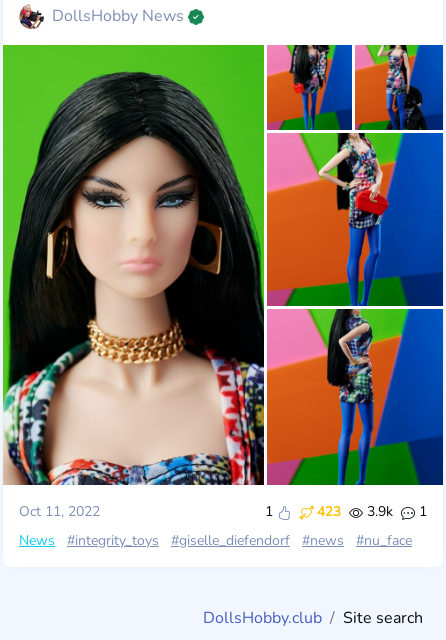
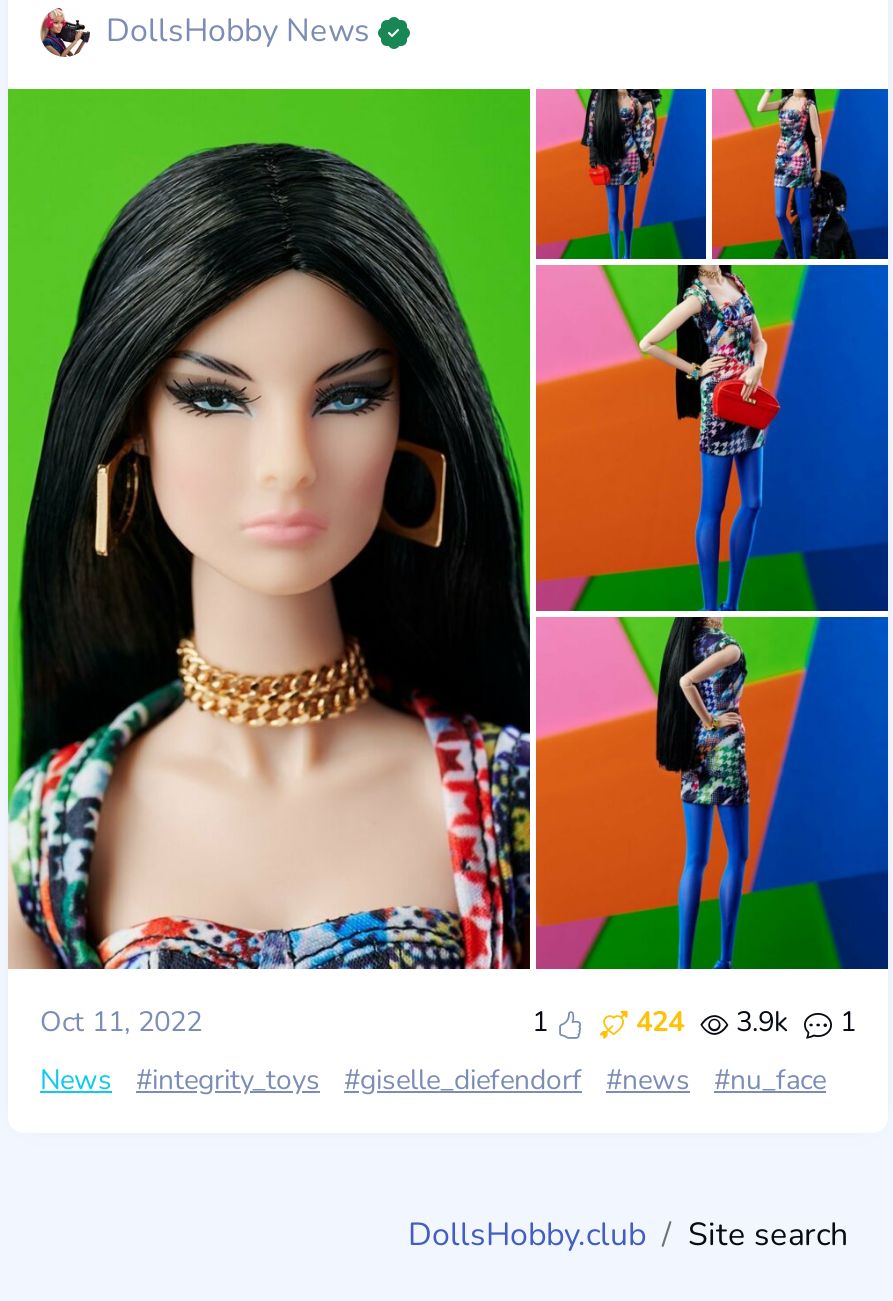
- 423 3.9k 1
+ 424 3.9k 1
